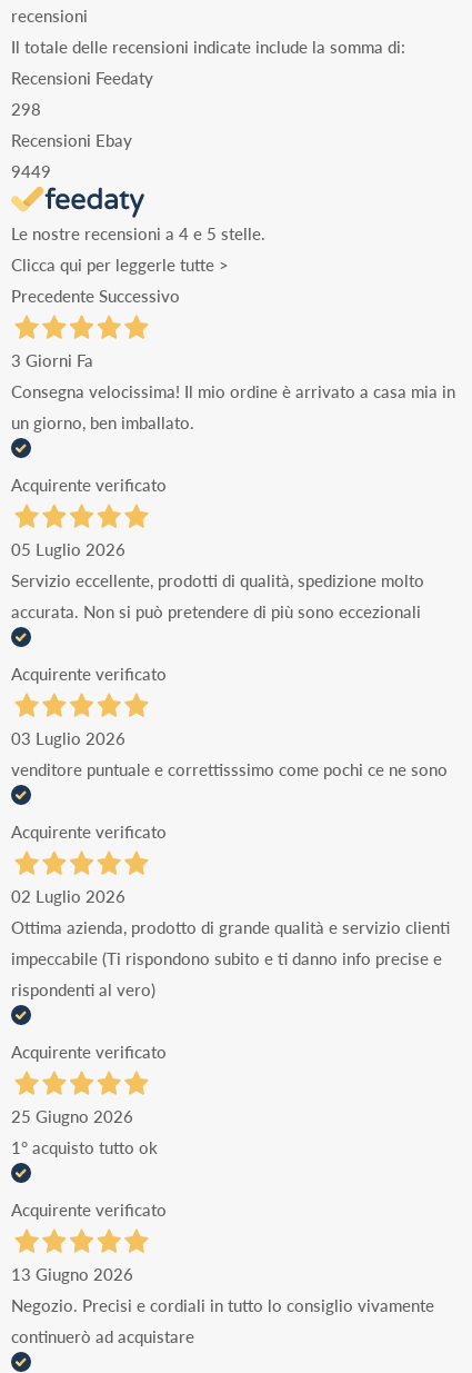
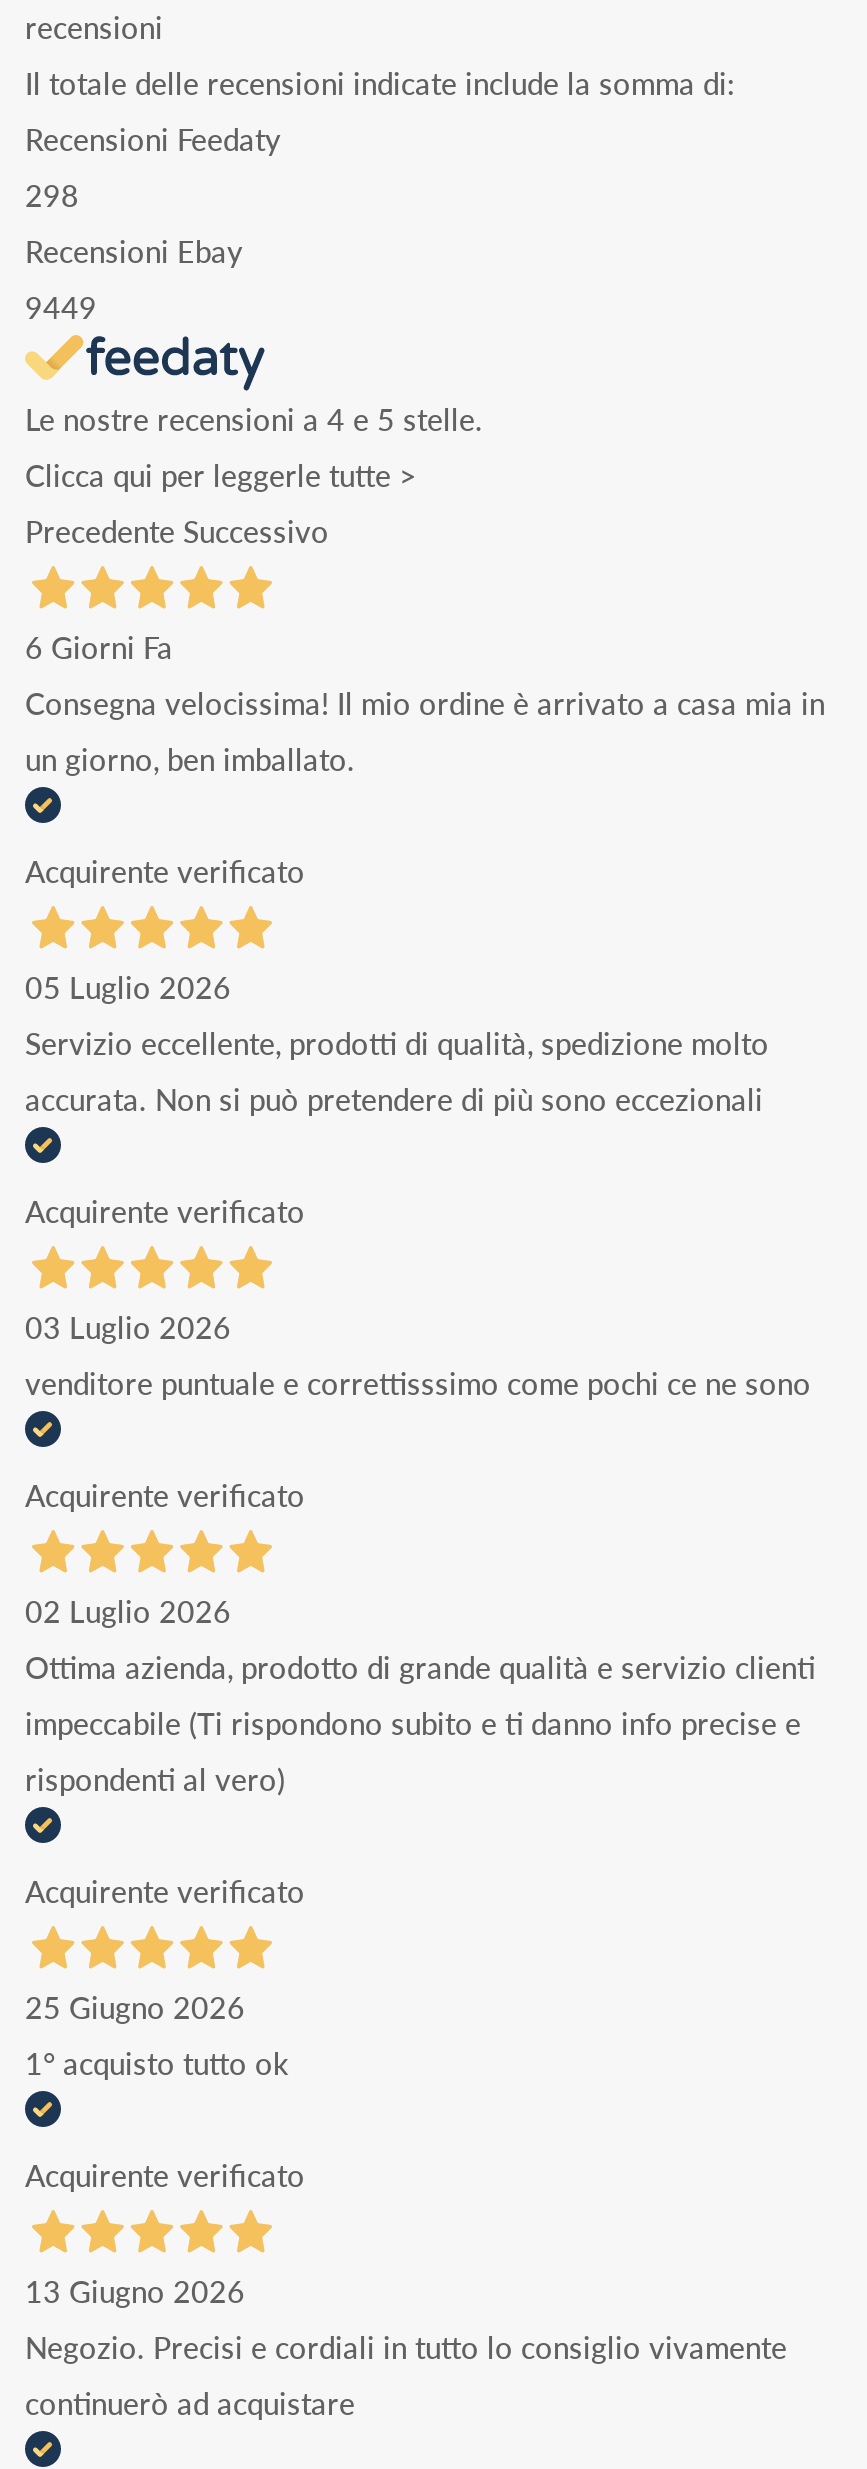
- 3 Giorni Fa
+ 6 Giorni Fa
